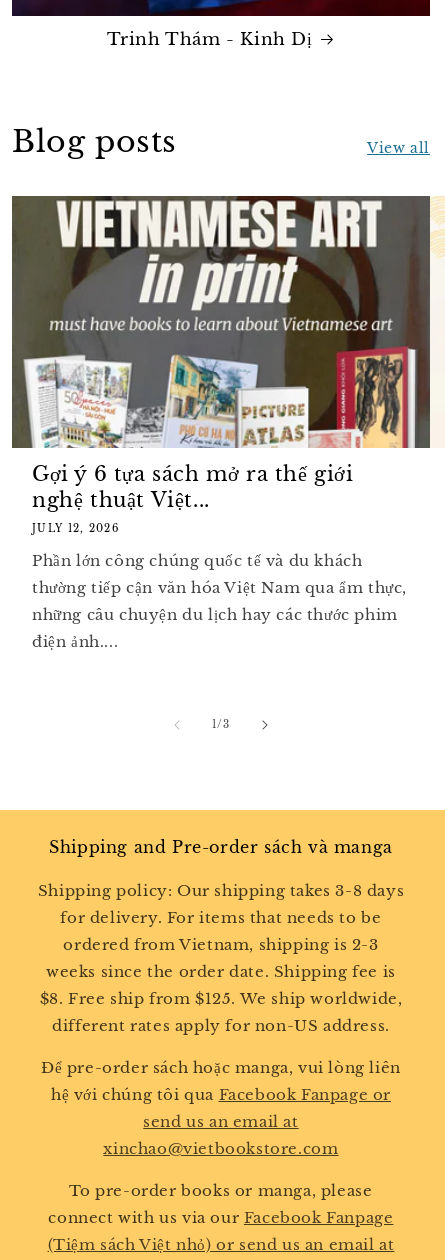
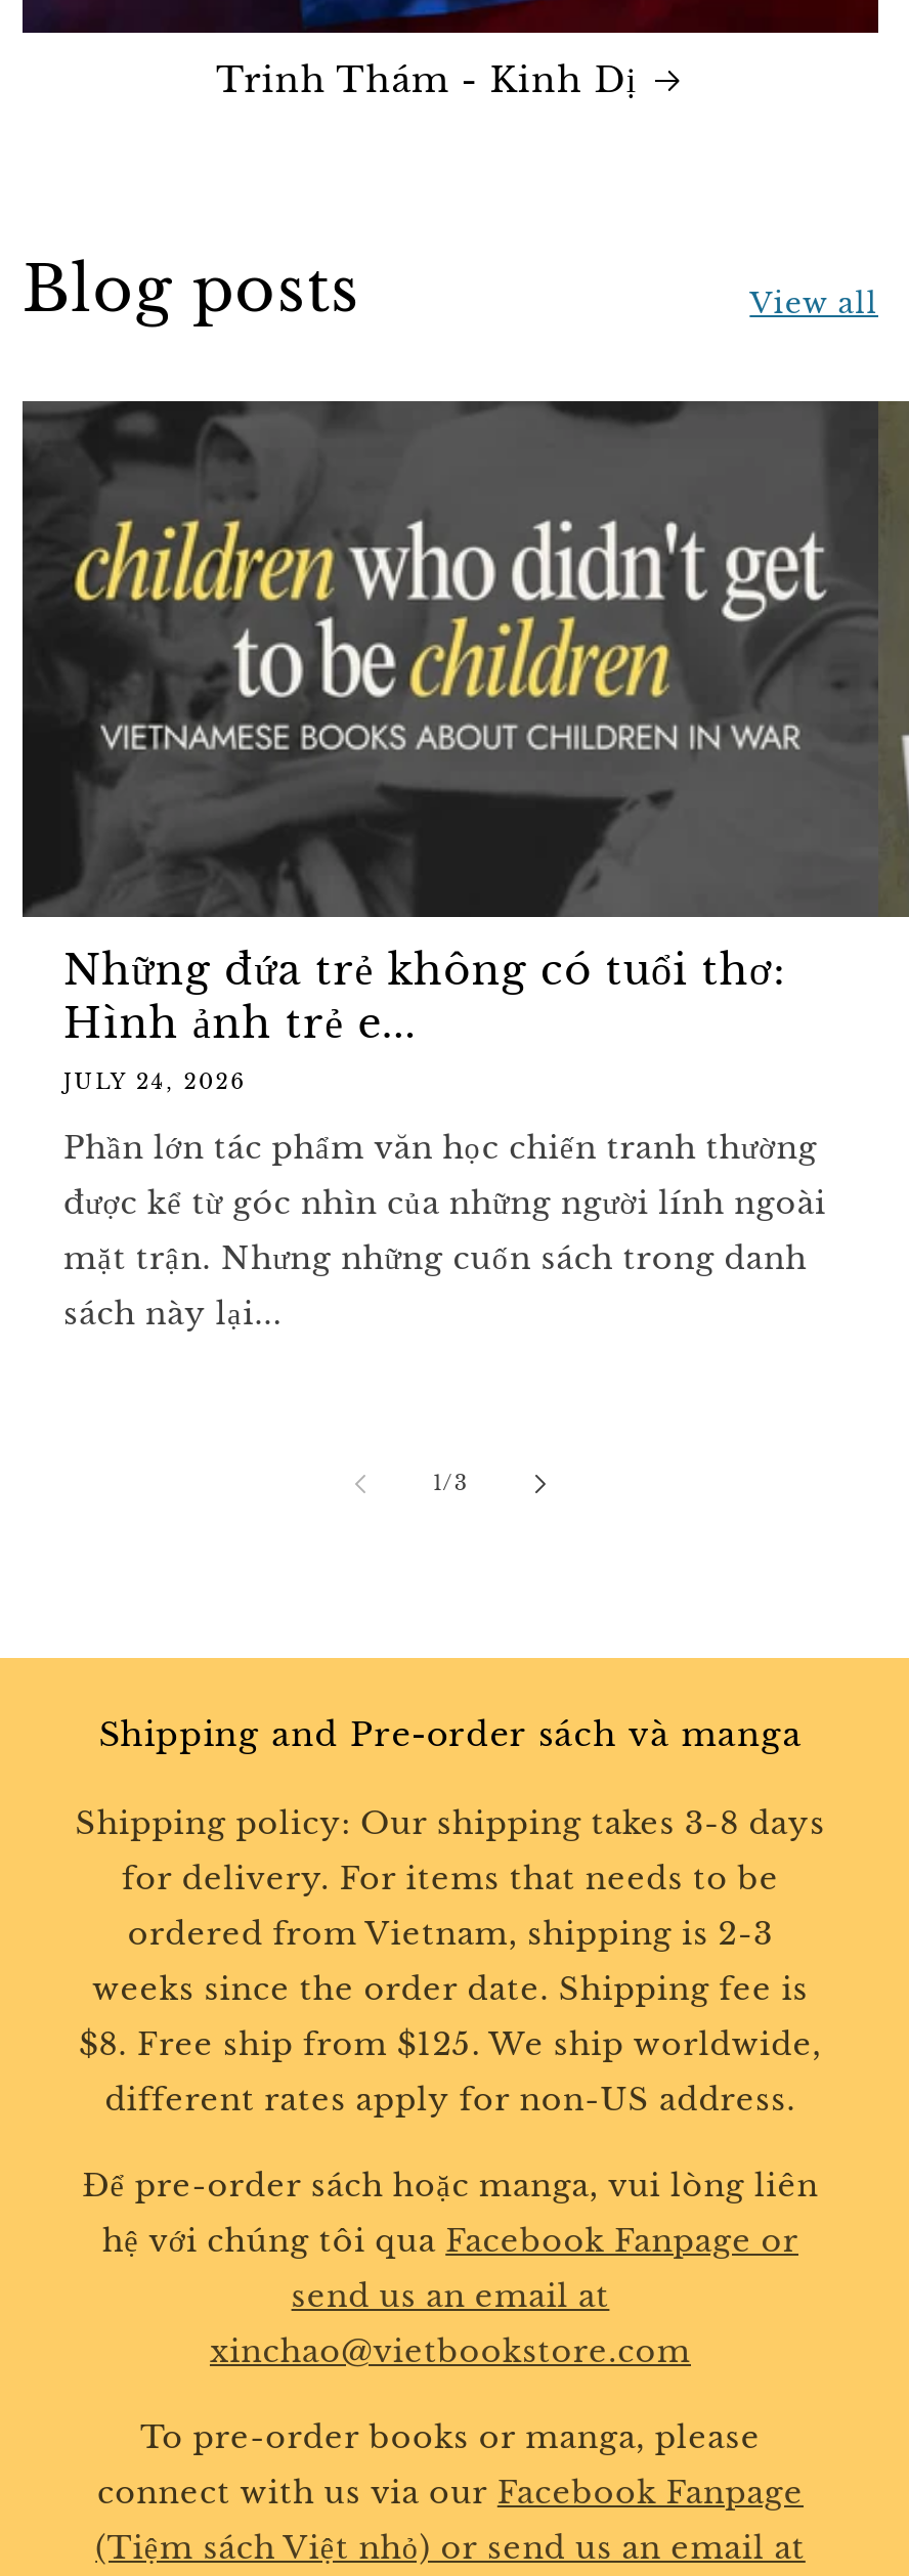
- [image]
- Gợi ý 6 tựa sách mở ra thế giới
- nghệ thuật Việt...
- JULY 12, 2026
+ [image]
+ Những đứa trẻ không có tuổi thơ:
+ Hình ảnh trẻ e...
+ JULY 24, 2026

- Phần lớn công chúng quốc tế và du khách
- thường tiếp cận văn hóa Việt Nam qua ẩm thực,
- những câu chuyện du lịch hay các thước phim
- điện ảnh....
+ Phần lớn tác phẩm văn học chiến tranh thường
+ được kể từ góc nhìn của những người lính ngoài
+ mặt trận. Nhưng những cuốn sách trong danh
+ sách này lại...
